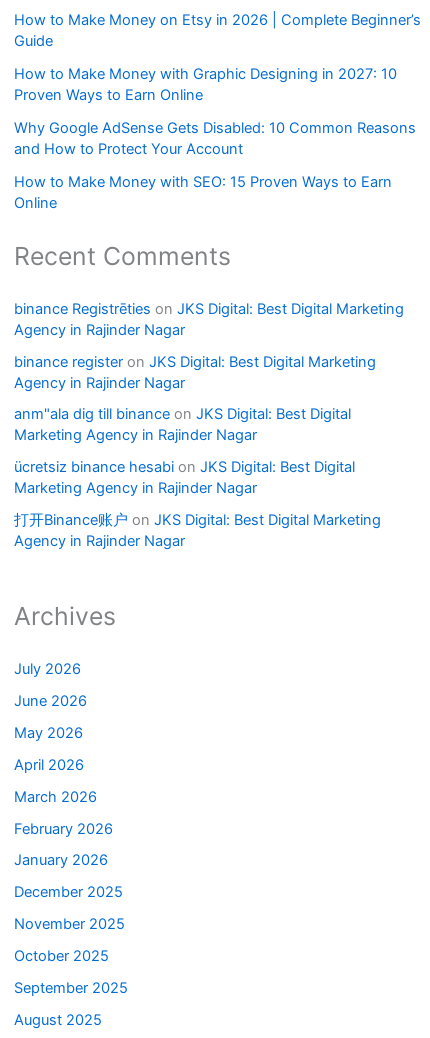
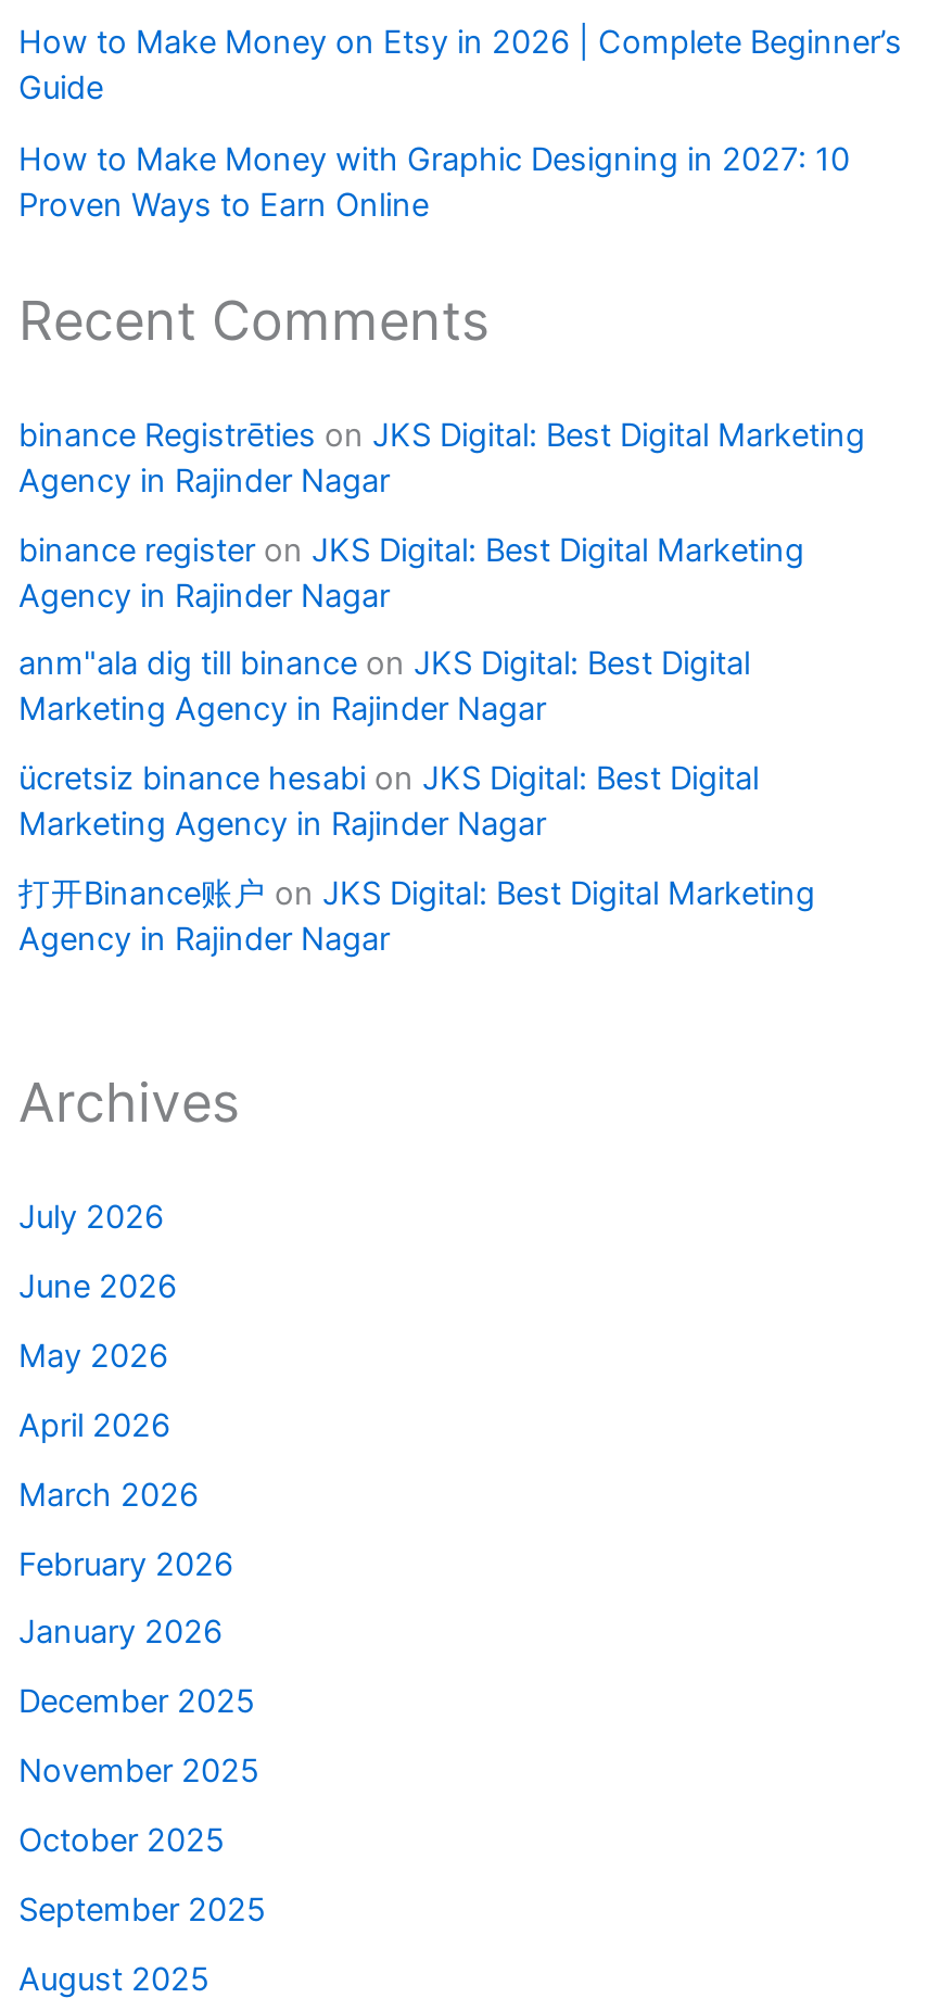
- Why Google AdSense Gets Disabled: 10 Common Reasons
- and How to Protect Your Account
- How to Make Money with SEO: 15 Proven Ways to Earn
- Online
